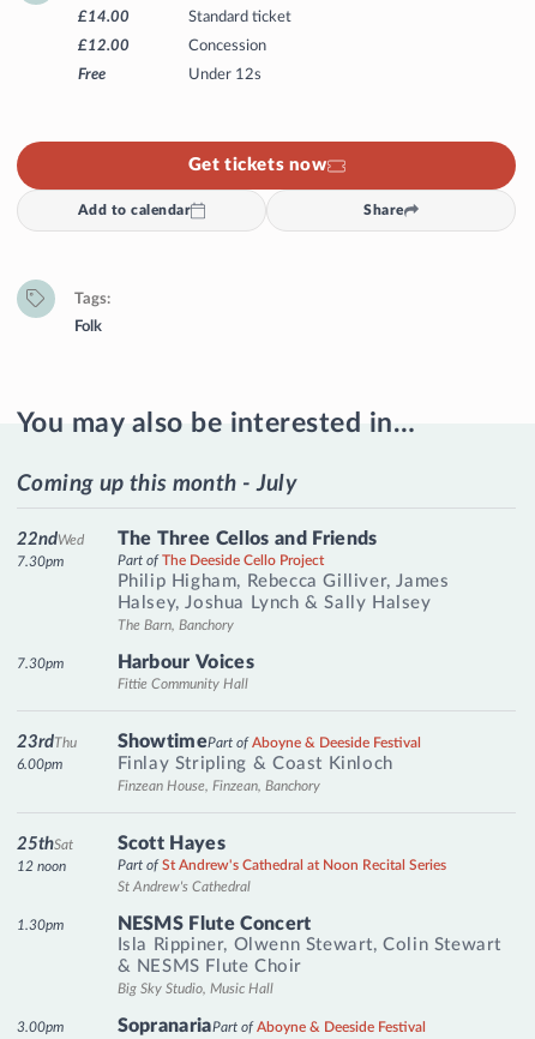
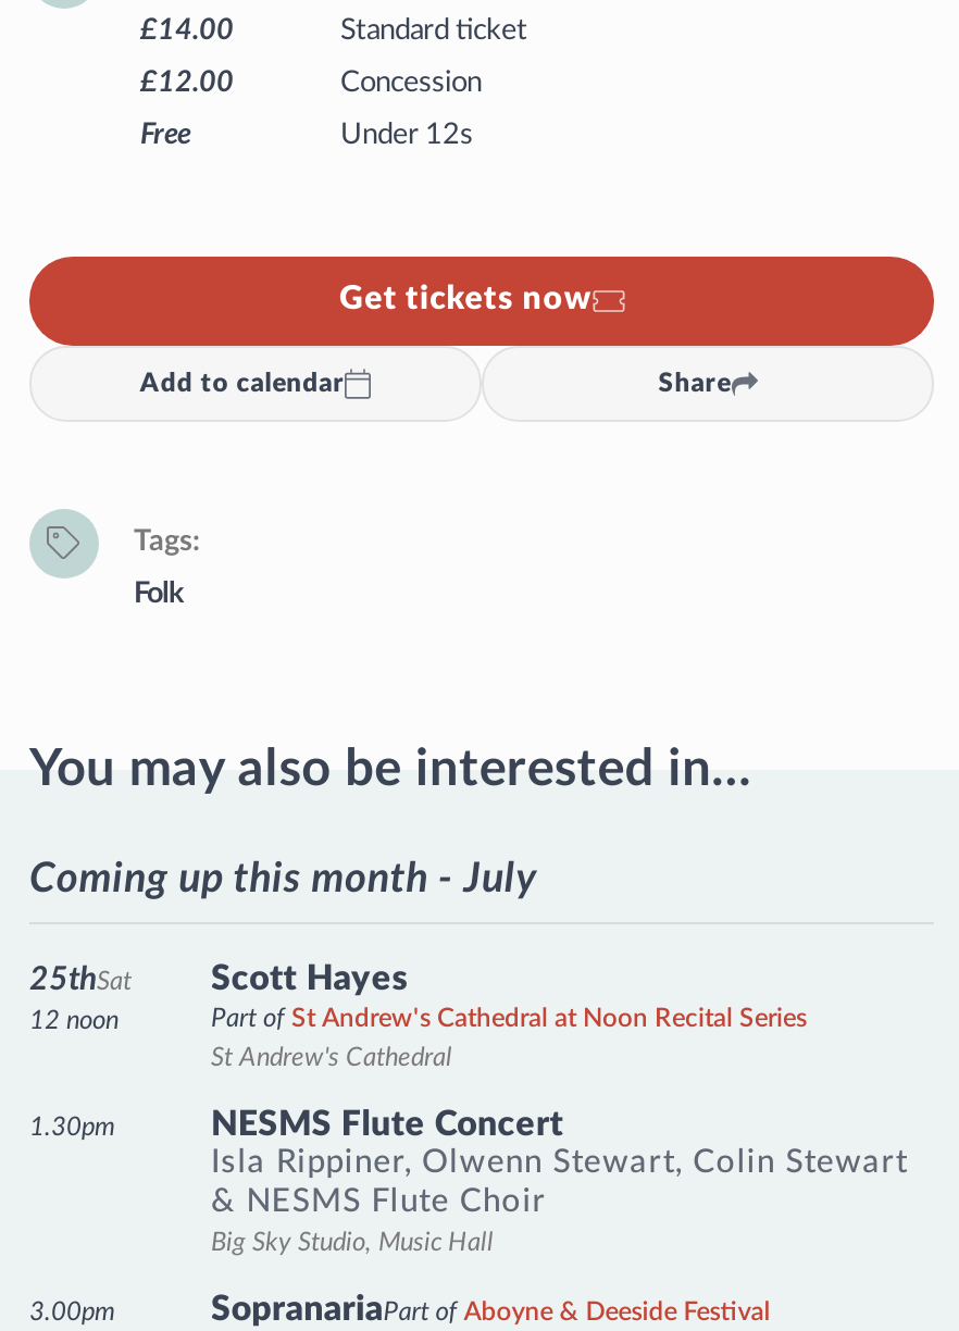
- Wed
- 22nd
- 7.30pm

- The Three Cellos and Friends
- Part of The Deeside Cello Project
- Philip Higham, Rebecca Gilliver, James
- Halsey, Joshua Lynch & Sally Halsey
- The Barn, Banchory

- 7.30pm

- Harbour Voices
- Fittie Community Hall

- Thu
- 23rd
- 6.00pm

- ShowtimePart of Aboyne & Deeside Festival
- Finlay Stripling & Coast Kinloch
- Finzean House, Finzean, Banchory
